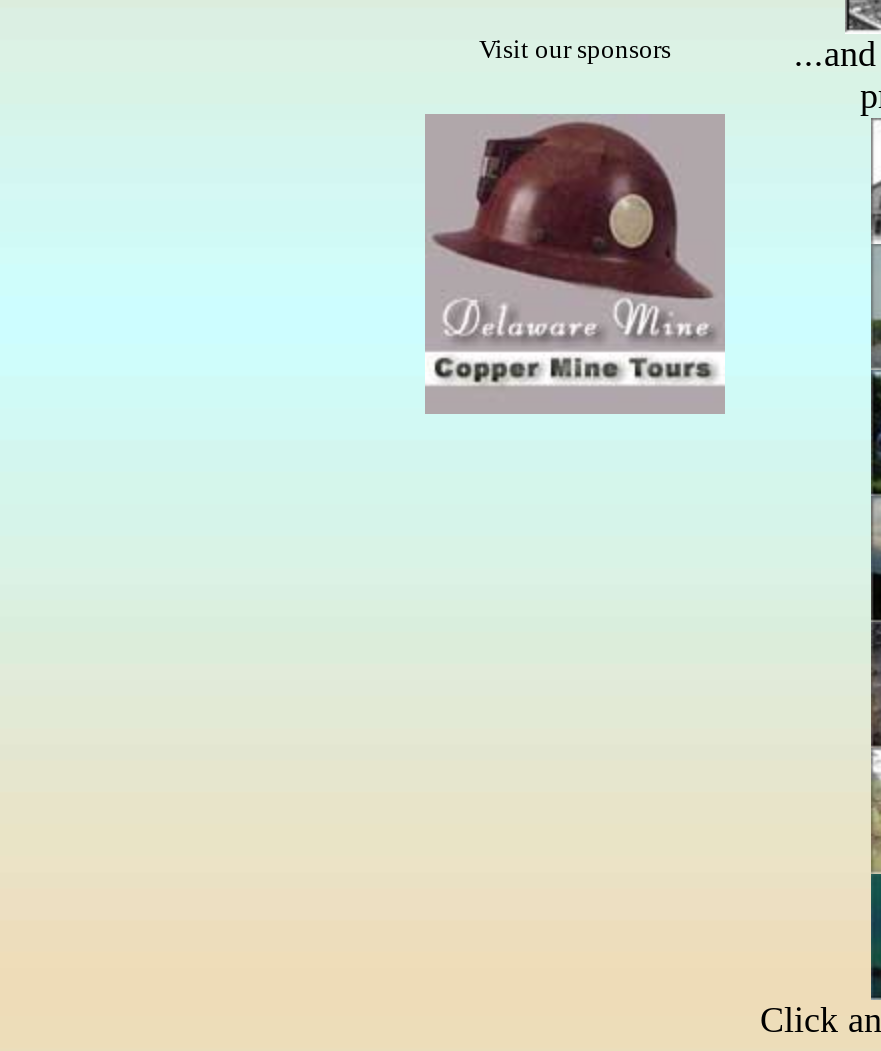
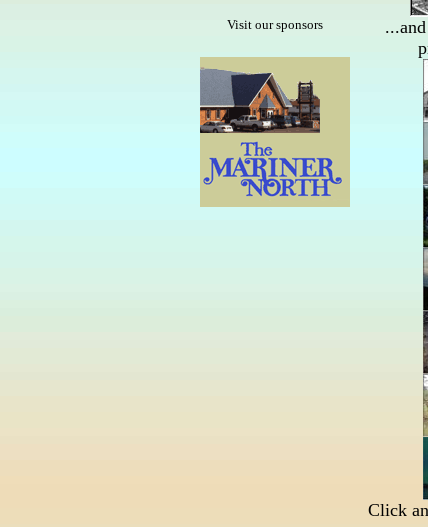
- [image]
+ [image]
